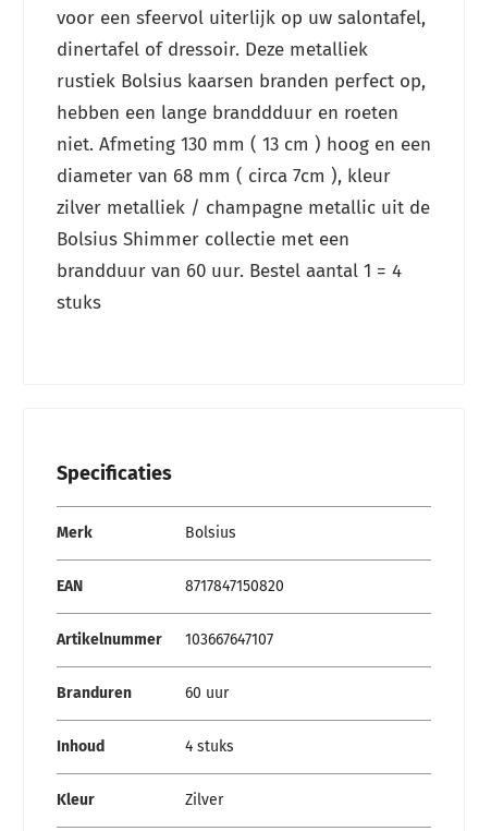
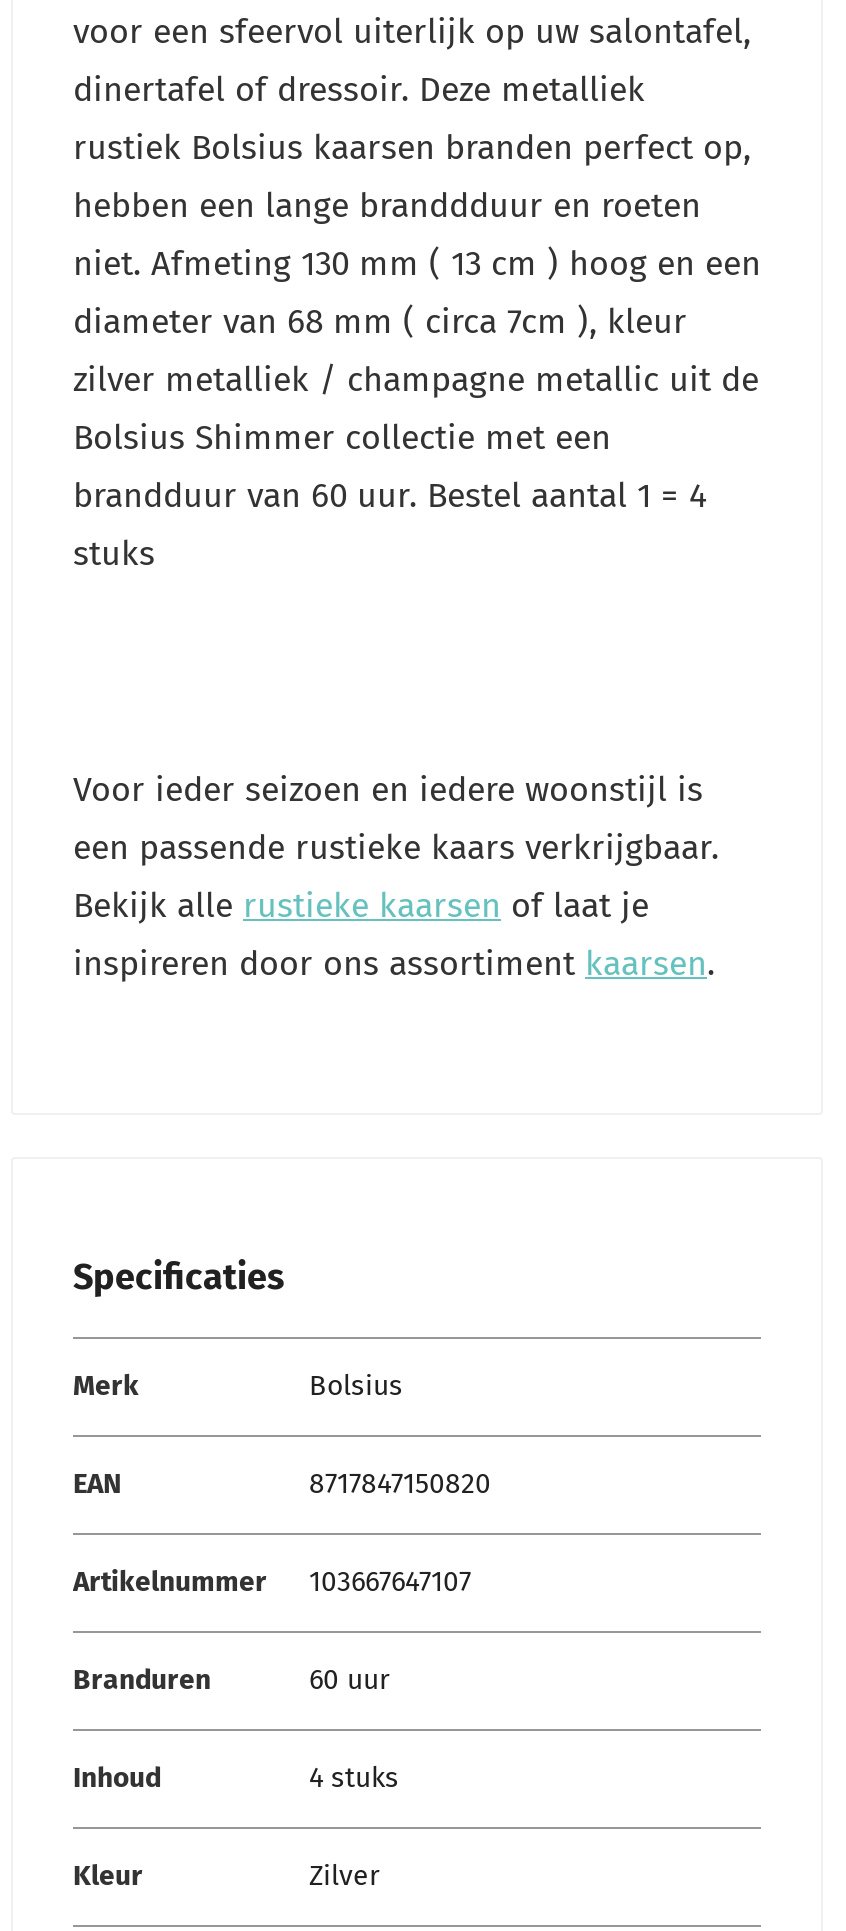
+ Voor ieder seizoen en iedere woonstijl is
+ een passende rustieke kaars verkrijgbaar.
+ Bekijk alle rustieke kaarsen of laat je
+ inspireren door ons assortiment kaarsen.
